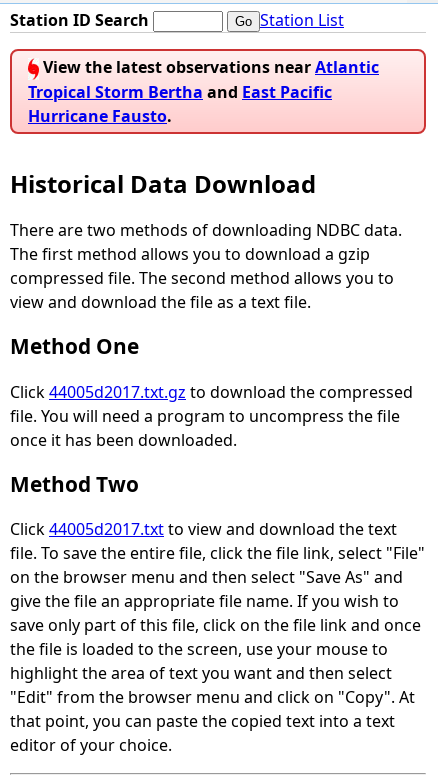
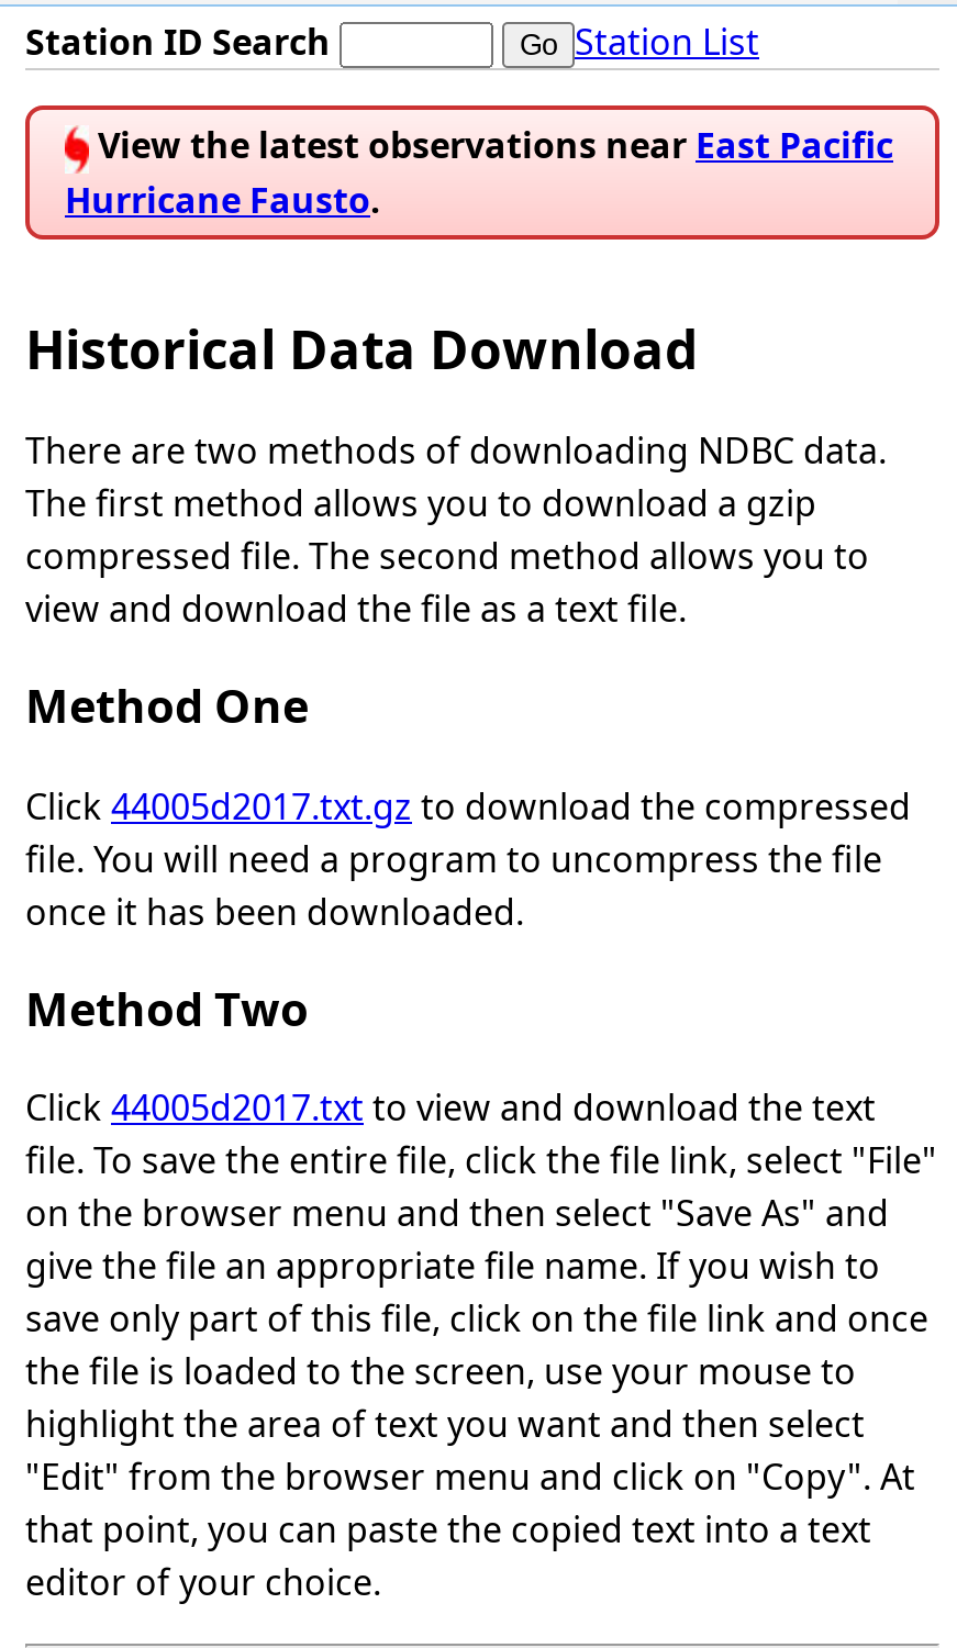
- View the latest observations near Atlantic
- Tropical Storm Bertha and East Pacific
+ View the latest observations near East Pacific
